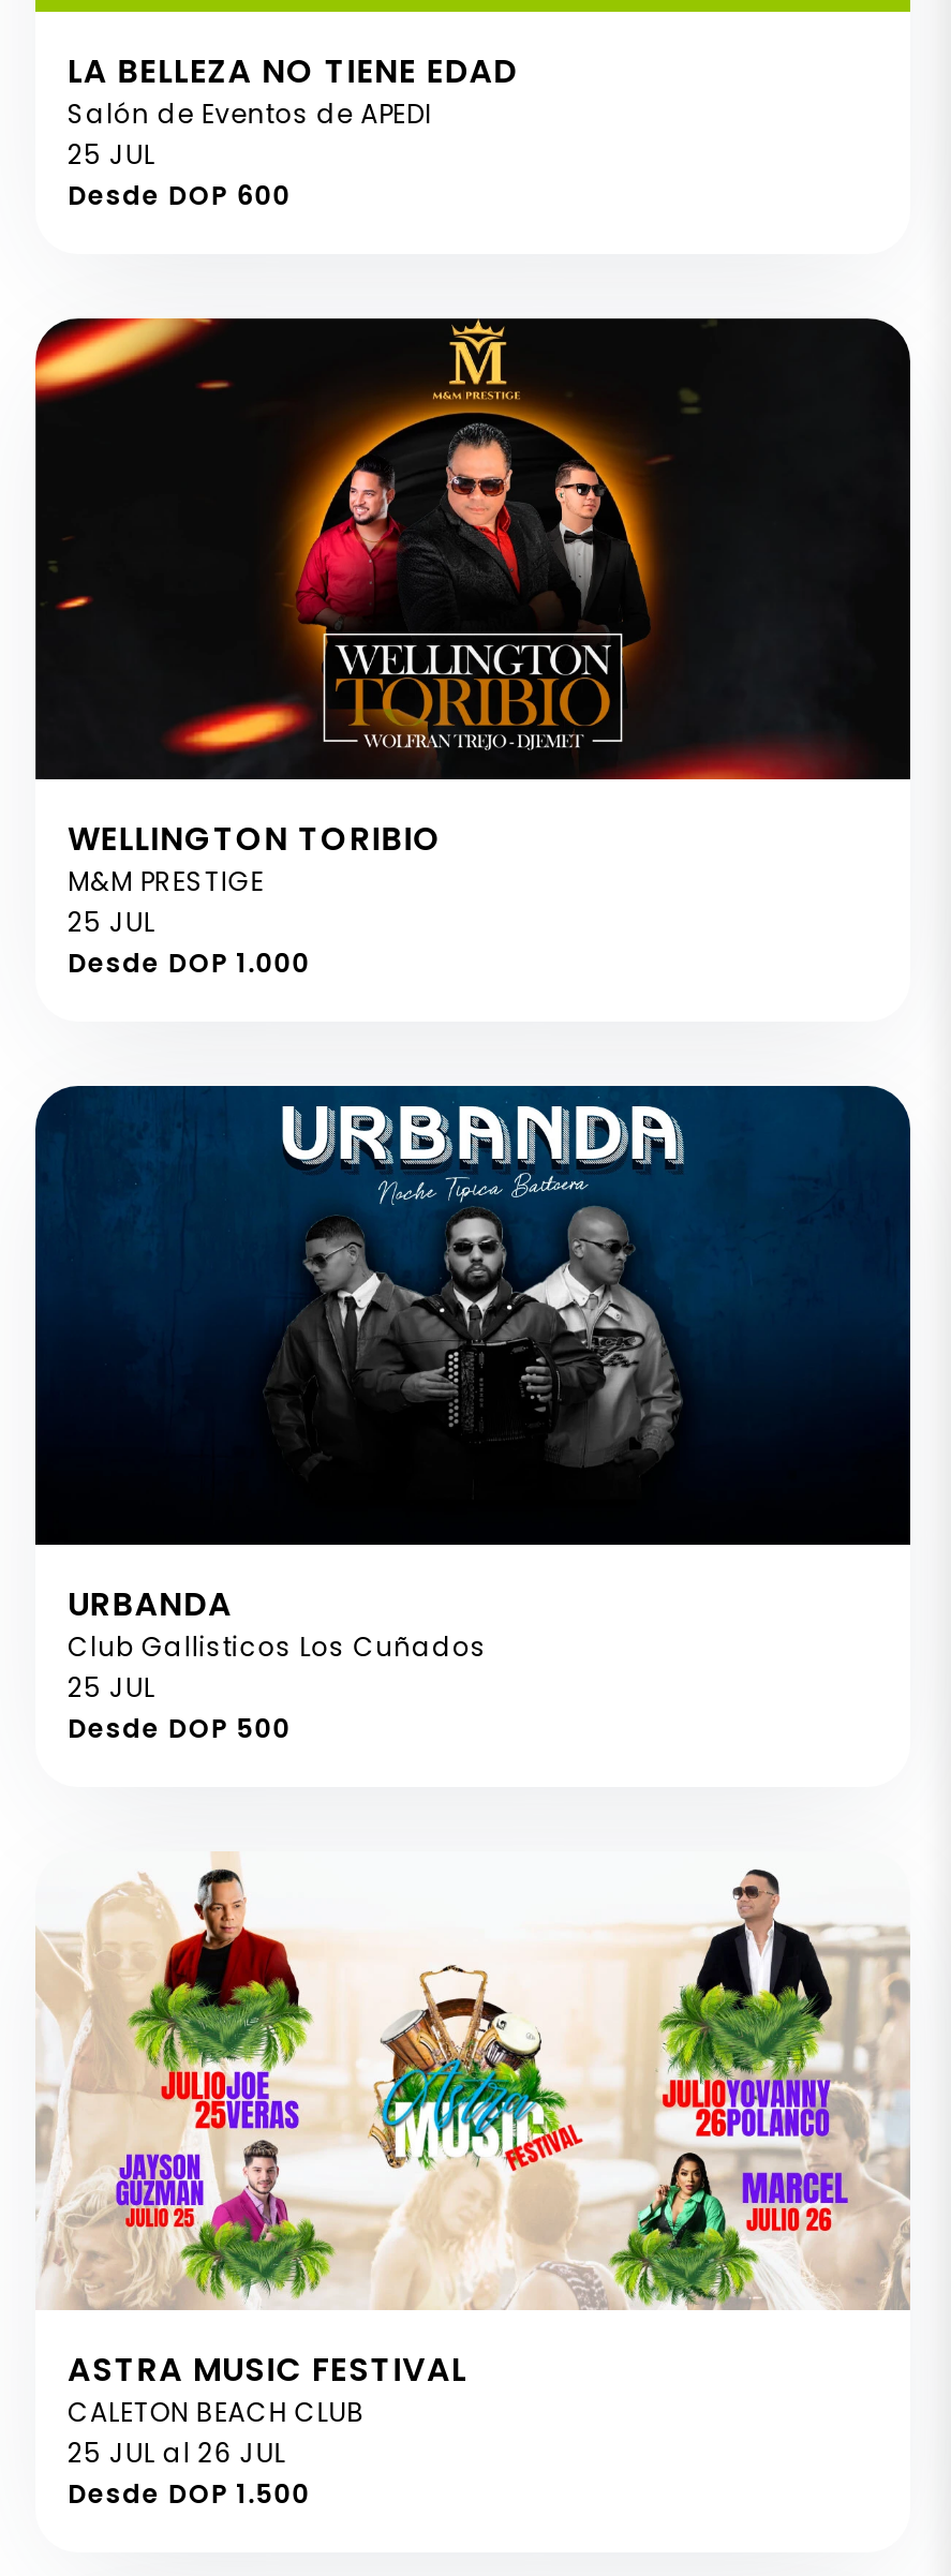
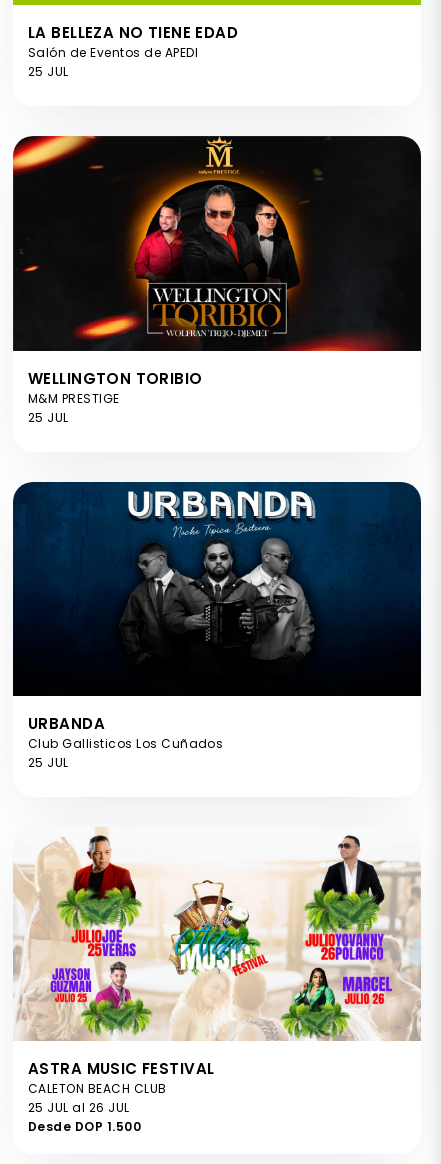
- Desde DOP 600

- Desde DOP 1.000

- Desde DOP 500
